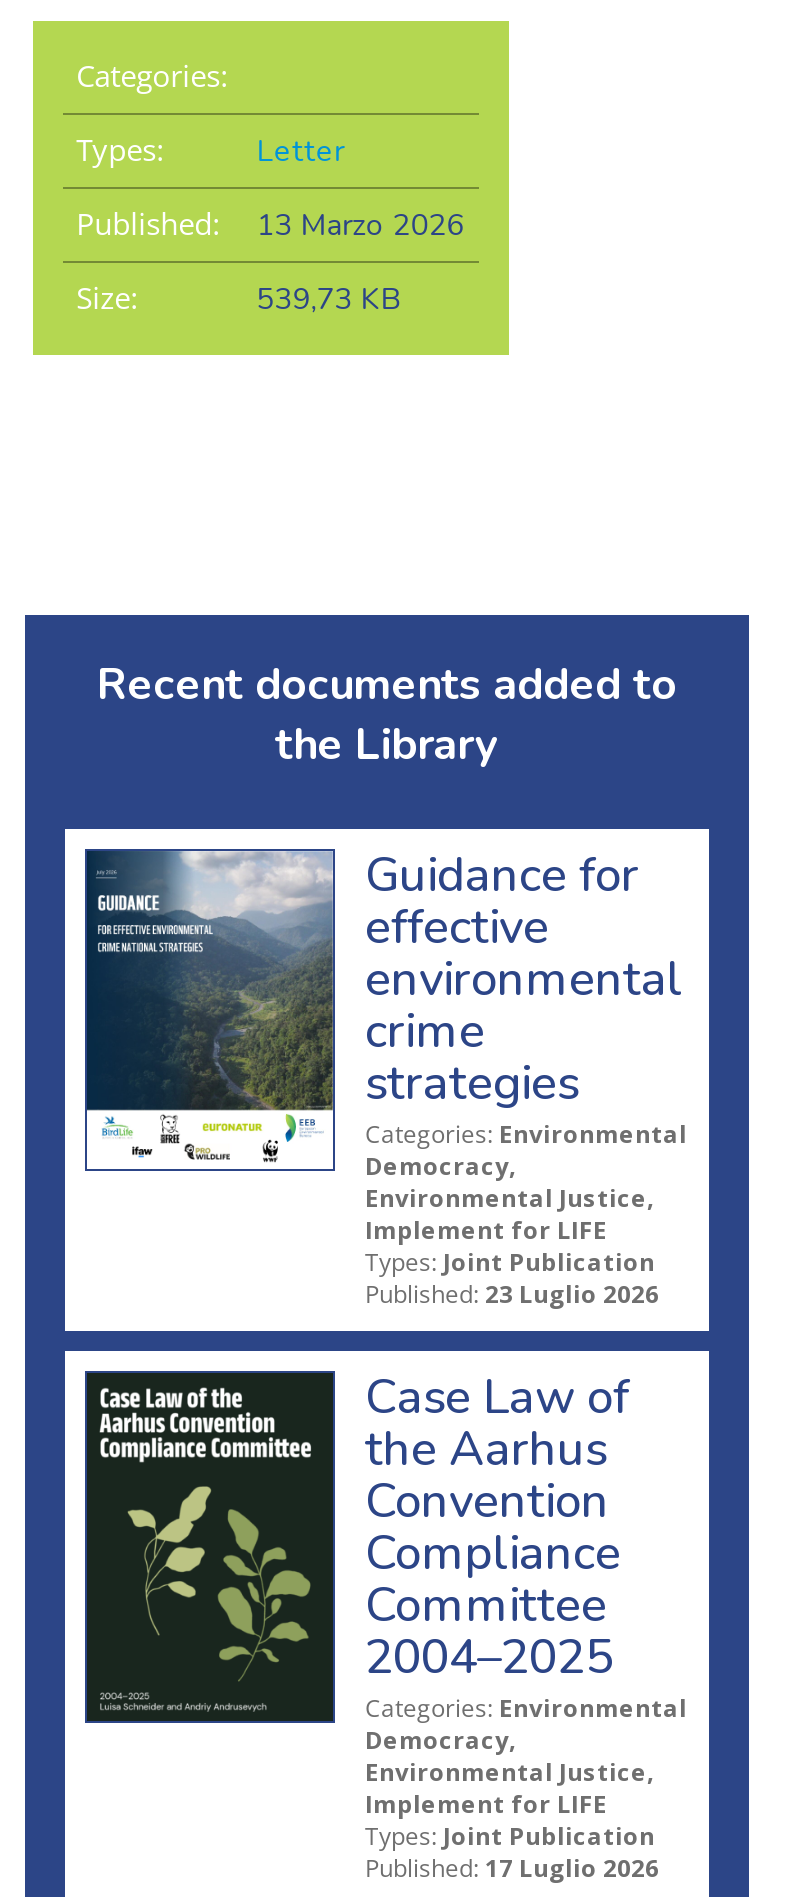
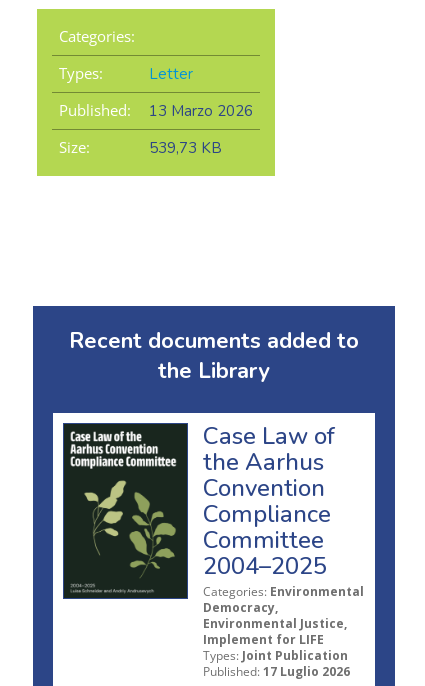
- [image]
- Guidance for
- effective
- environmental
- crime
- strategies
- Categories: Environmental
- Democracy,
- Environmental Justice,
- Implement for LIFE
- Types: Joint Publication
- Published: 23 Luglio 2026
